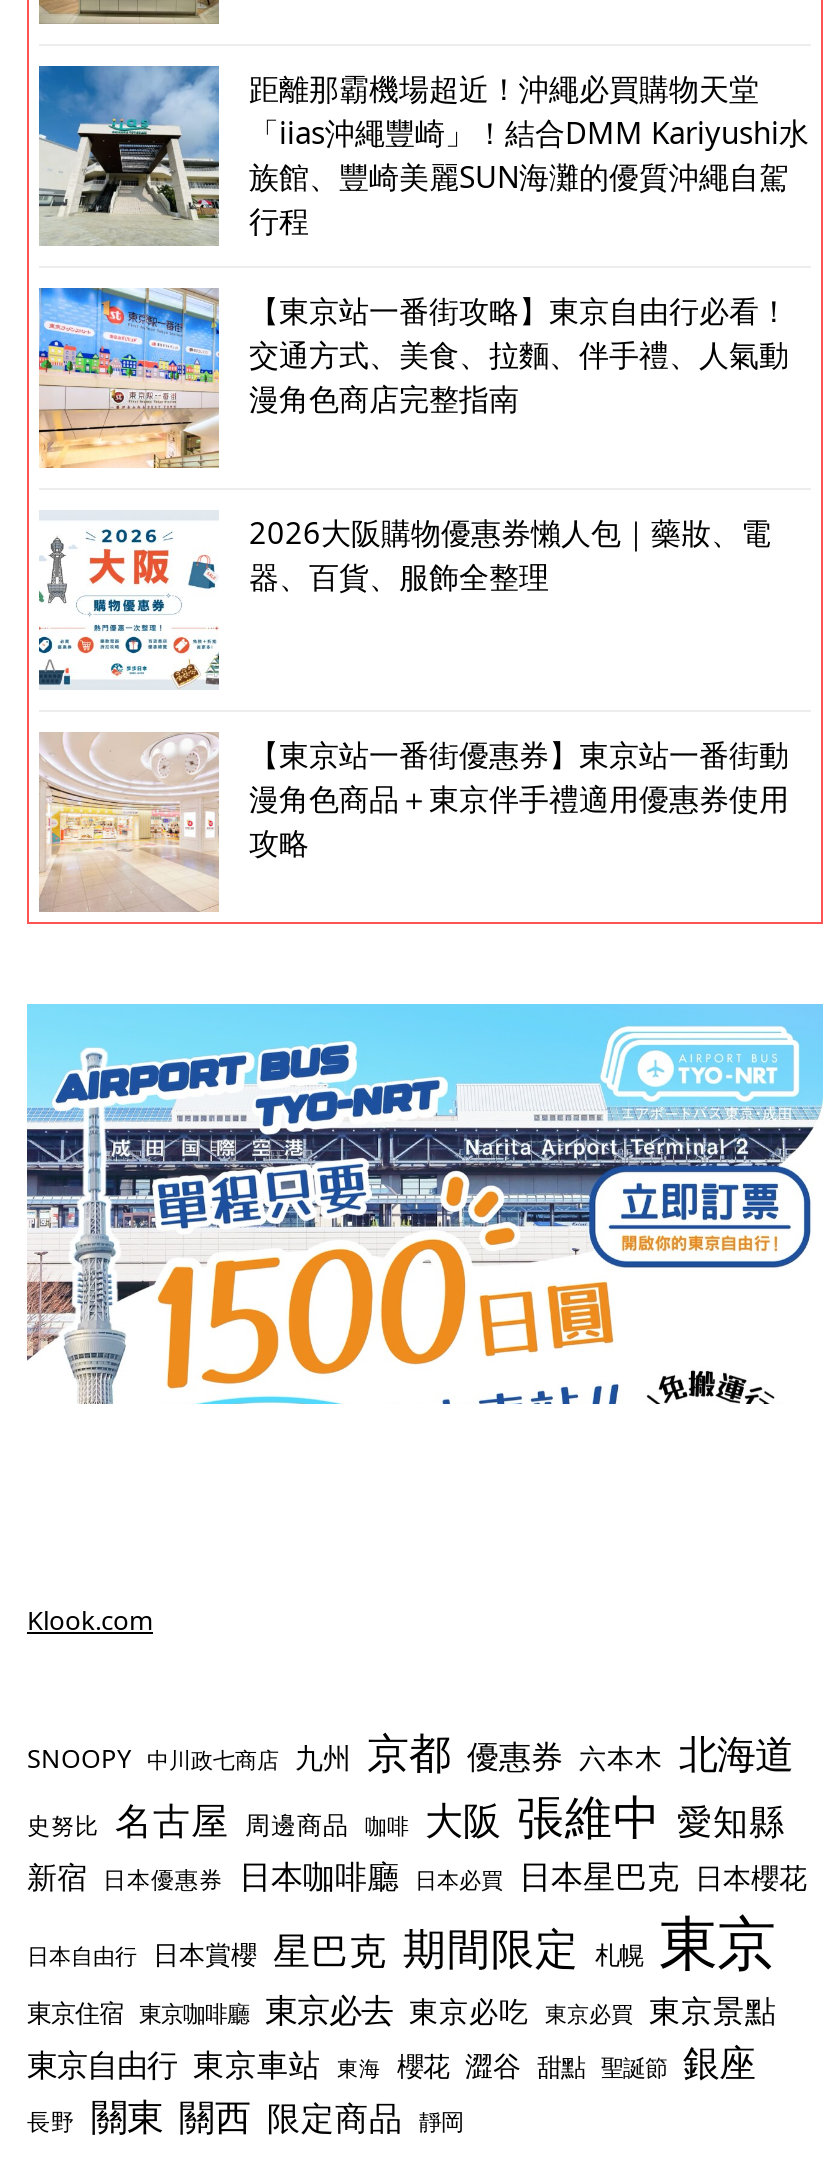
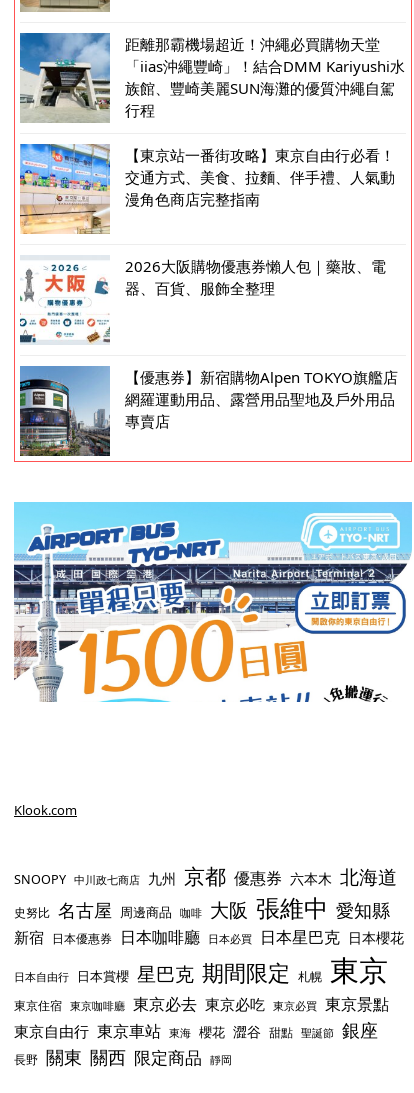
- [image]
- 【東京站一番街優惠券】東京站一番街動
- 漫角色商品＋東京伴手禮適用優惠券使用
- 攻略
+ [image]
+ 【優惠券】新宿購物Alpen TOKYO旗艦店
+ 網羅運動用品、露營用品聖地及戶外用品
+ 專賣店
